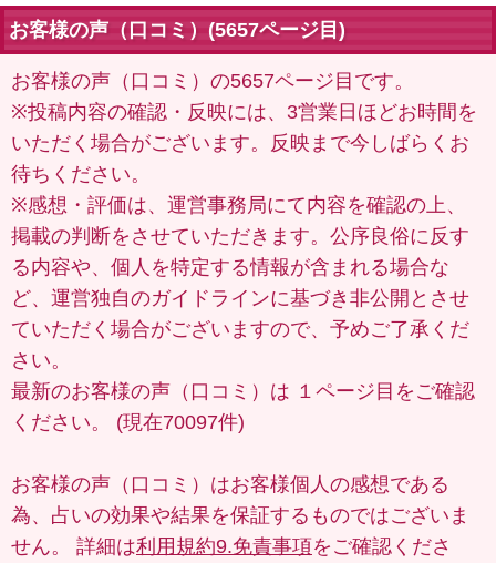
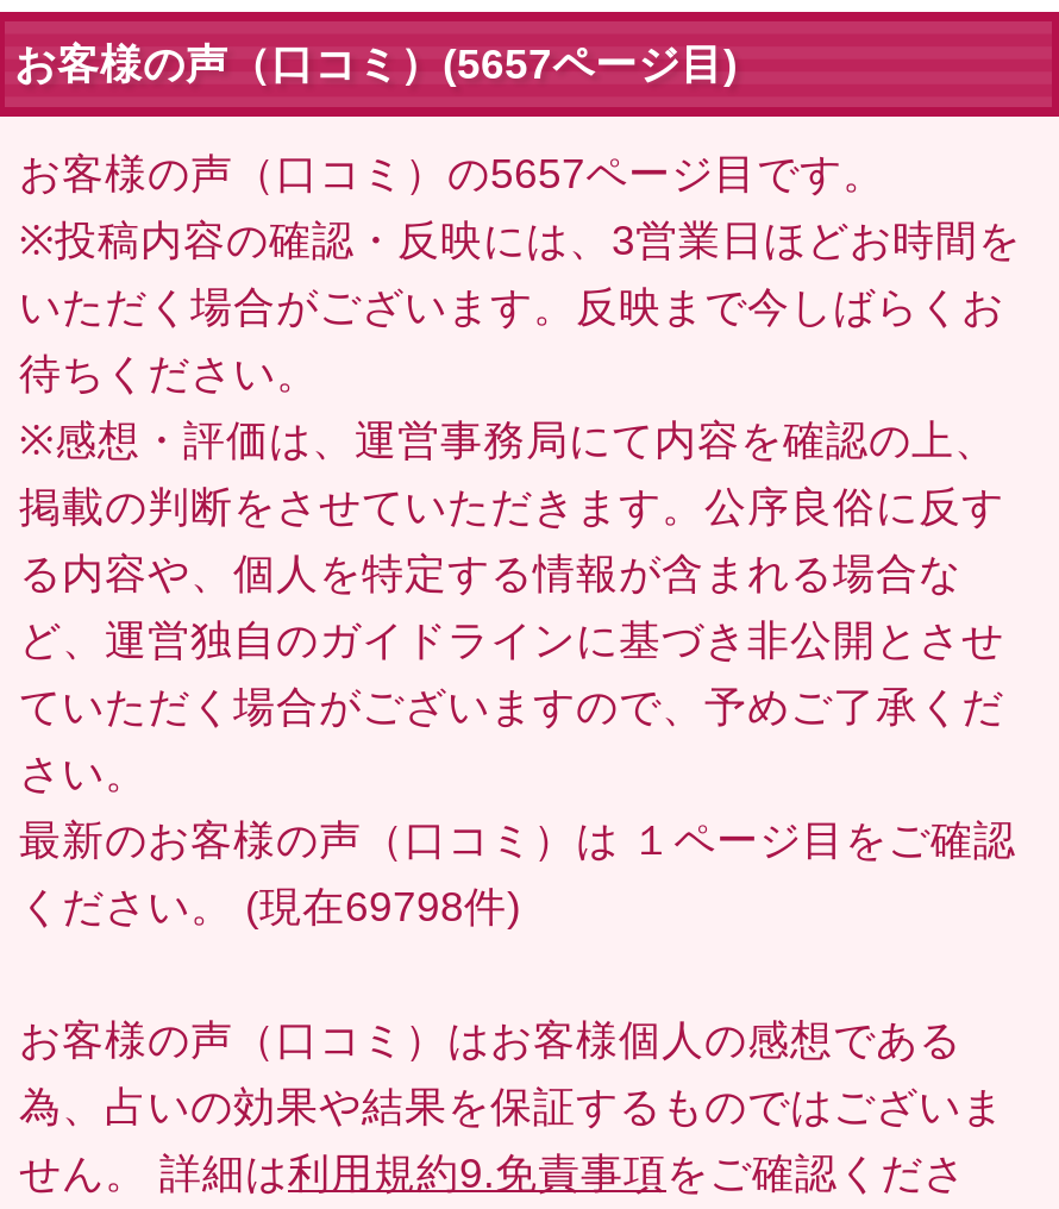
- ください。 (現在70097件)
+ ください。 (現在69798件)
